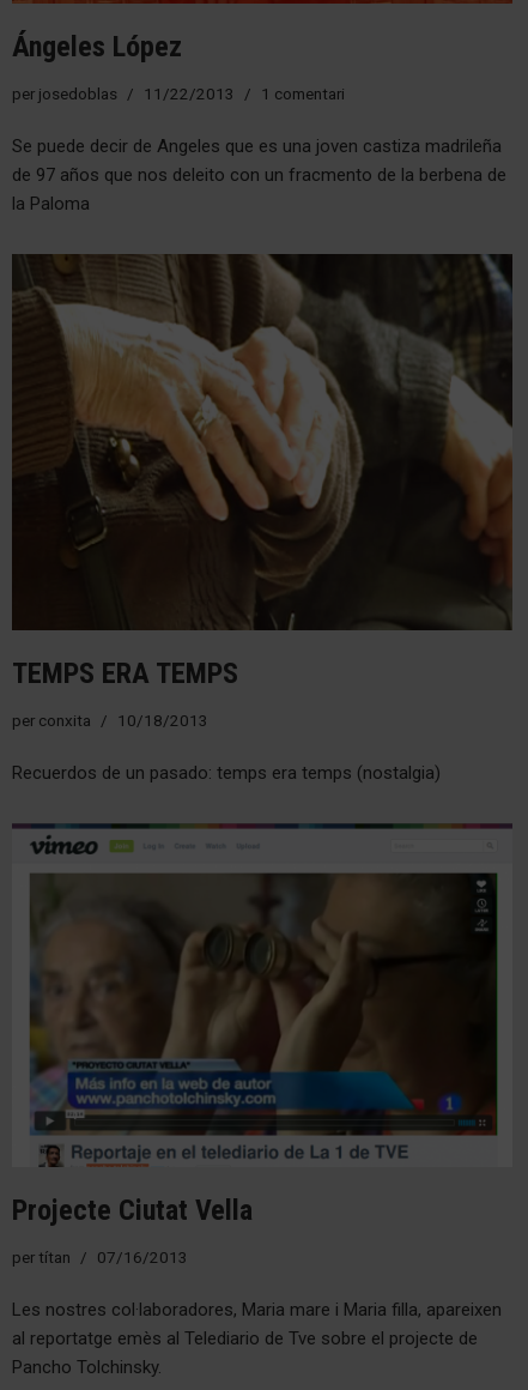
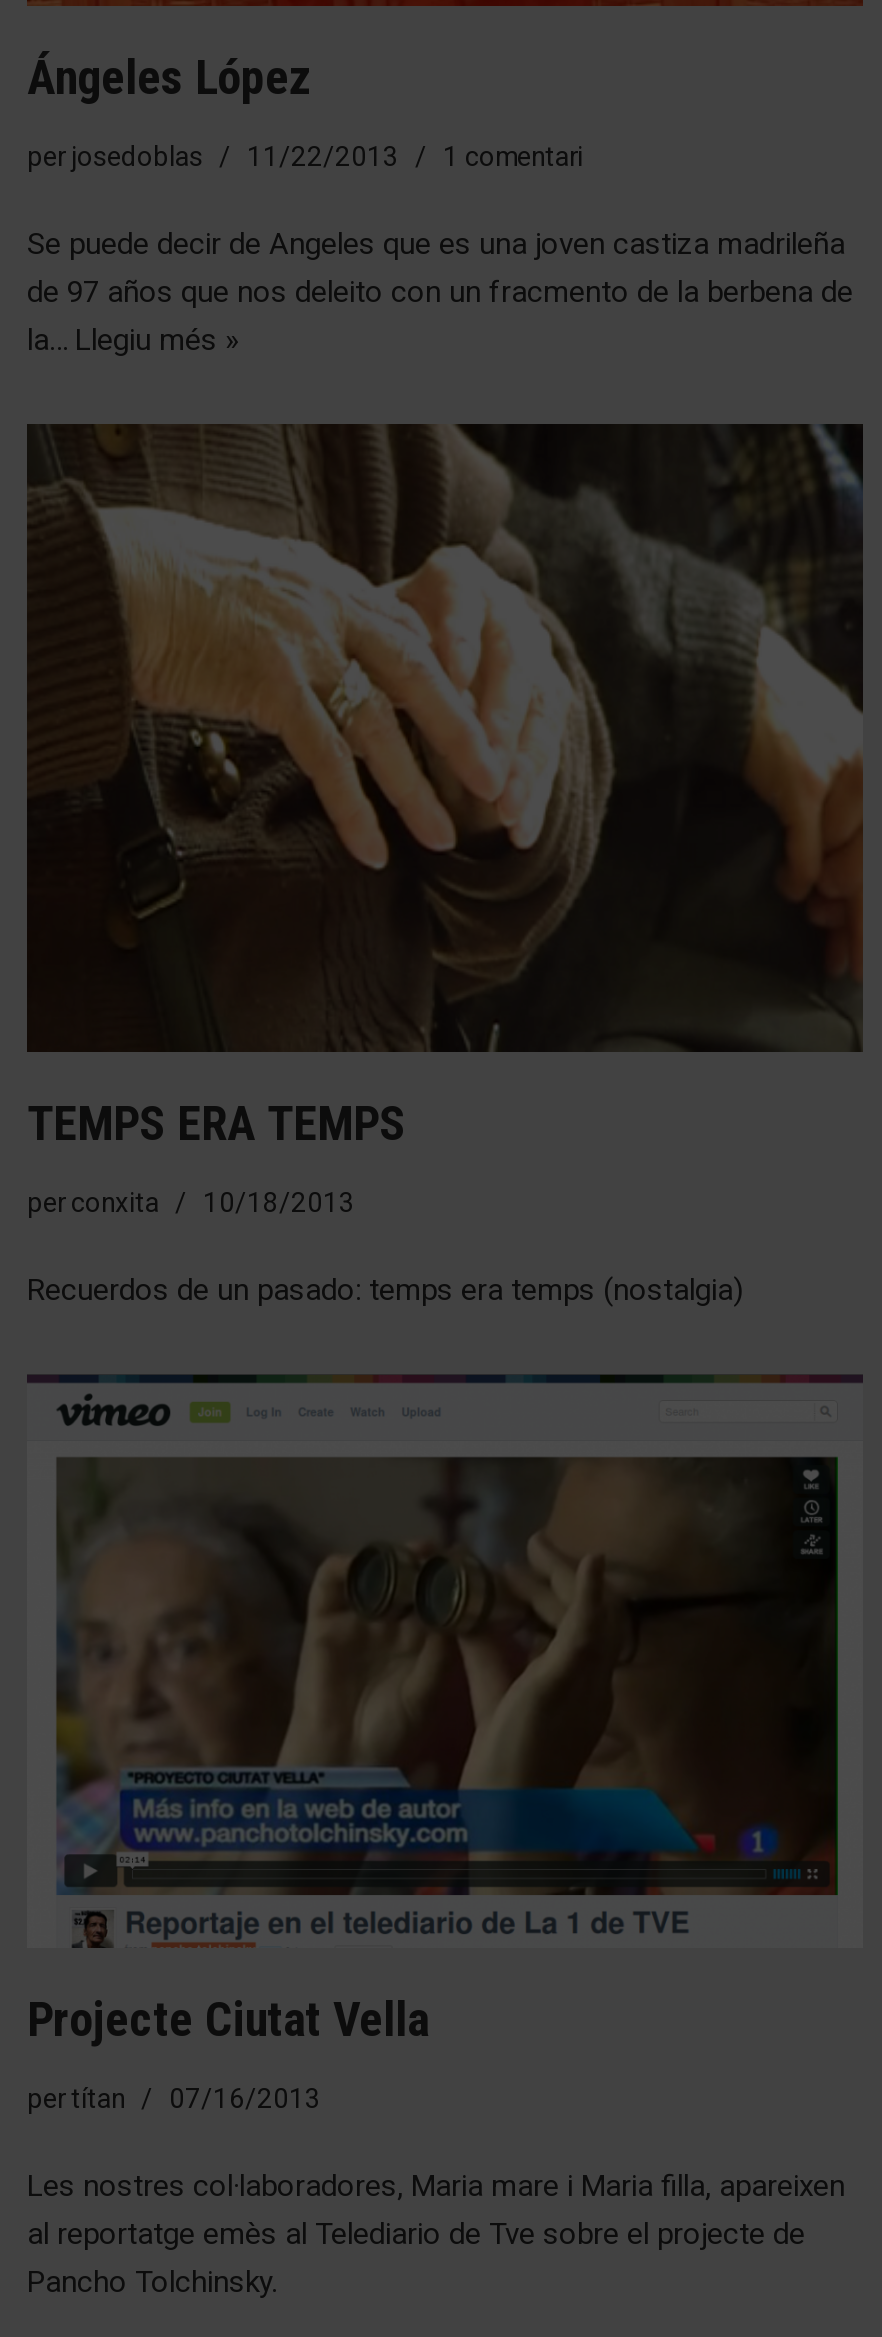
- la Paloma
+ la… Llegiu més »
